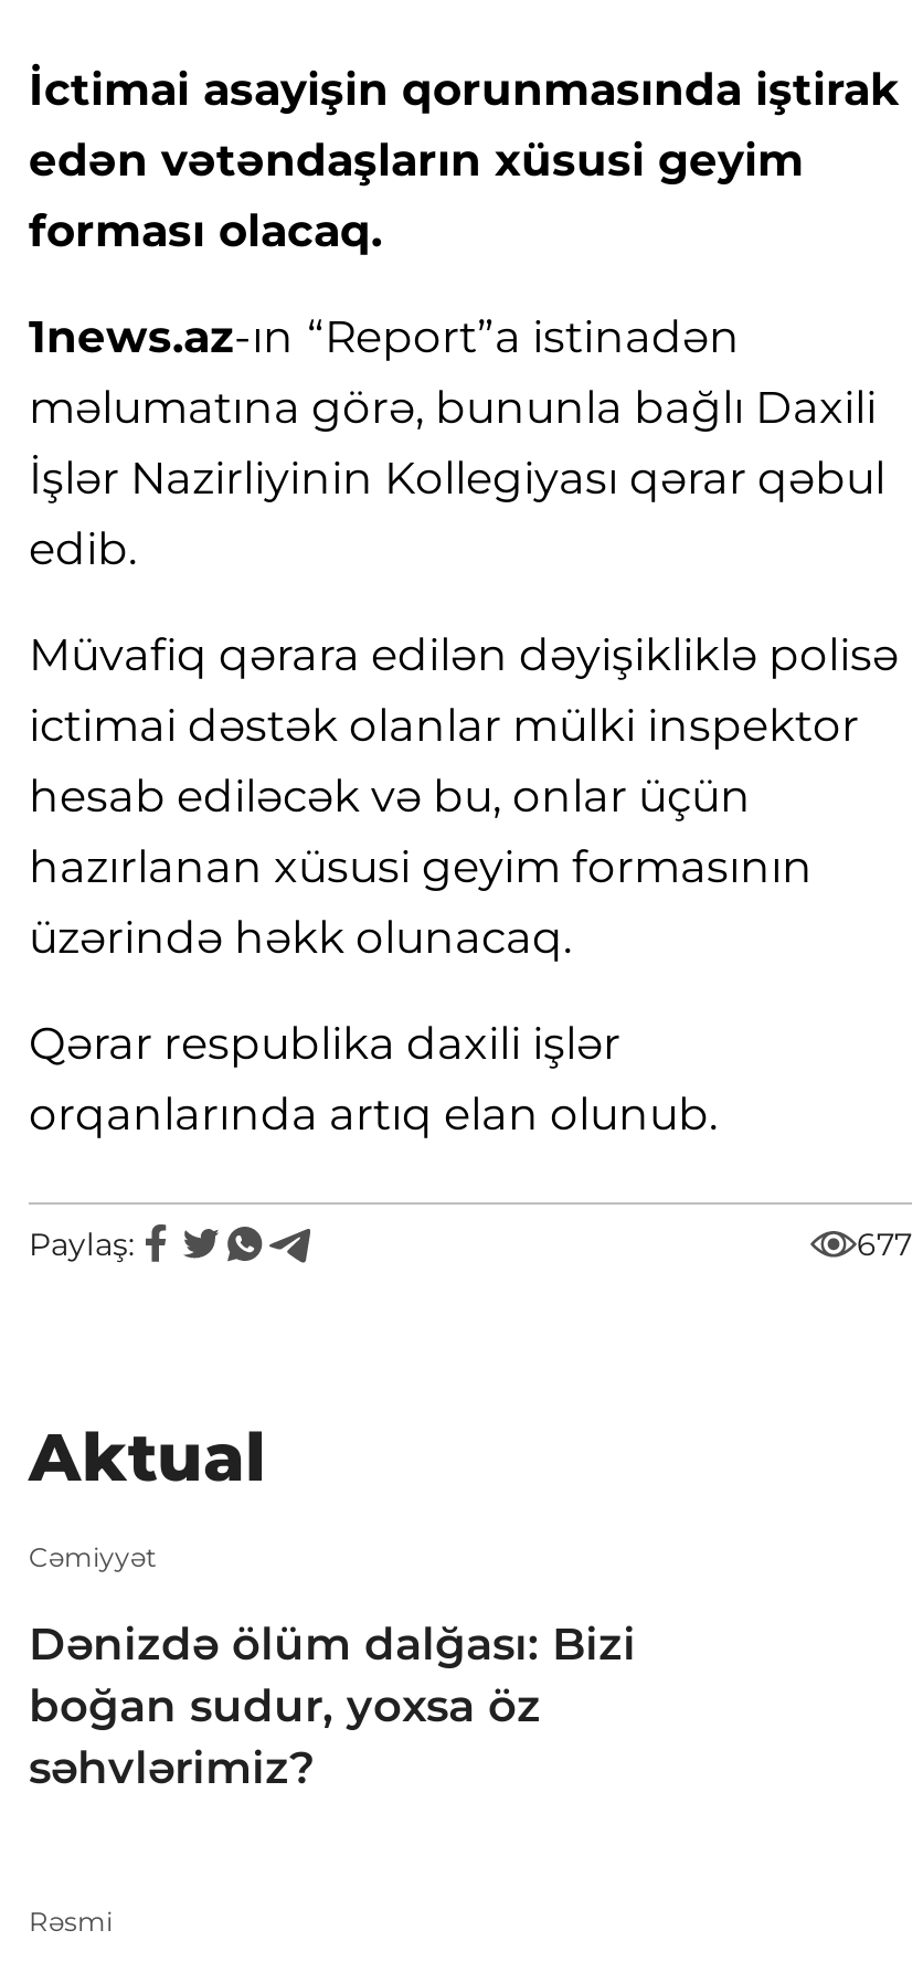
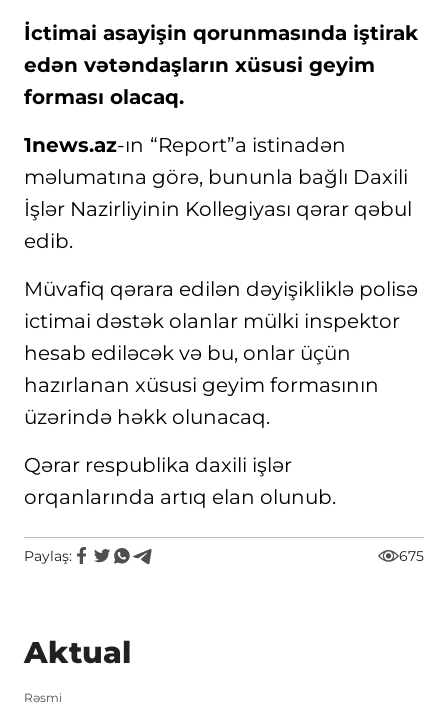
- 677
+ 675

- Cəmiyyət
- Dənizdə ölüm dalğası: Bizi
- boğan sudur, yoxsa öz
- səhvlərimiz?
